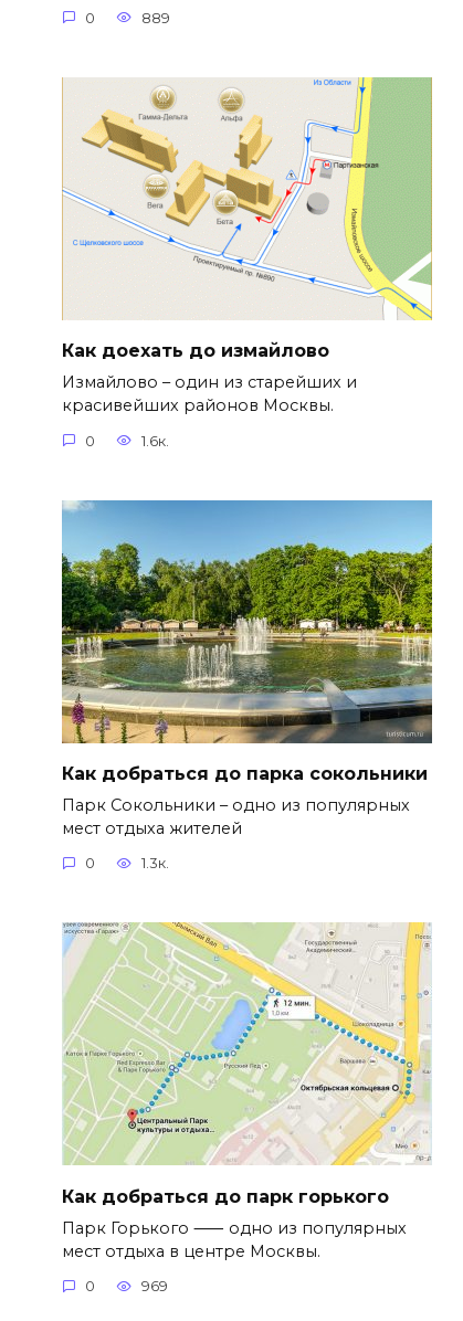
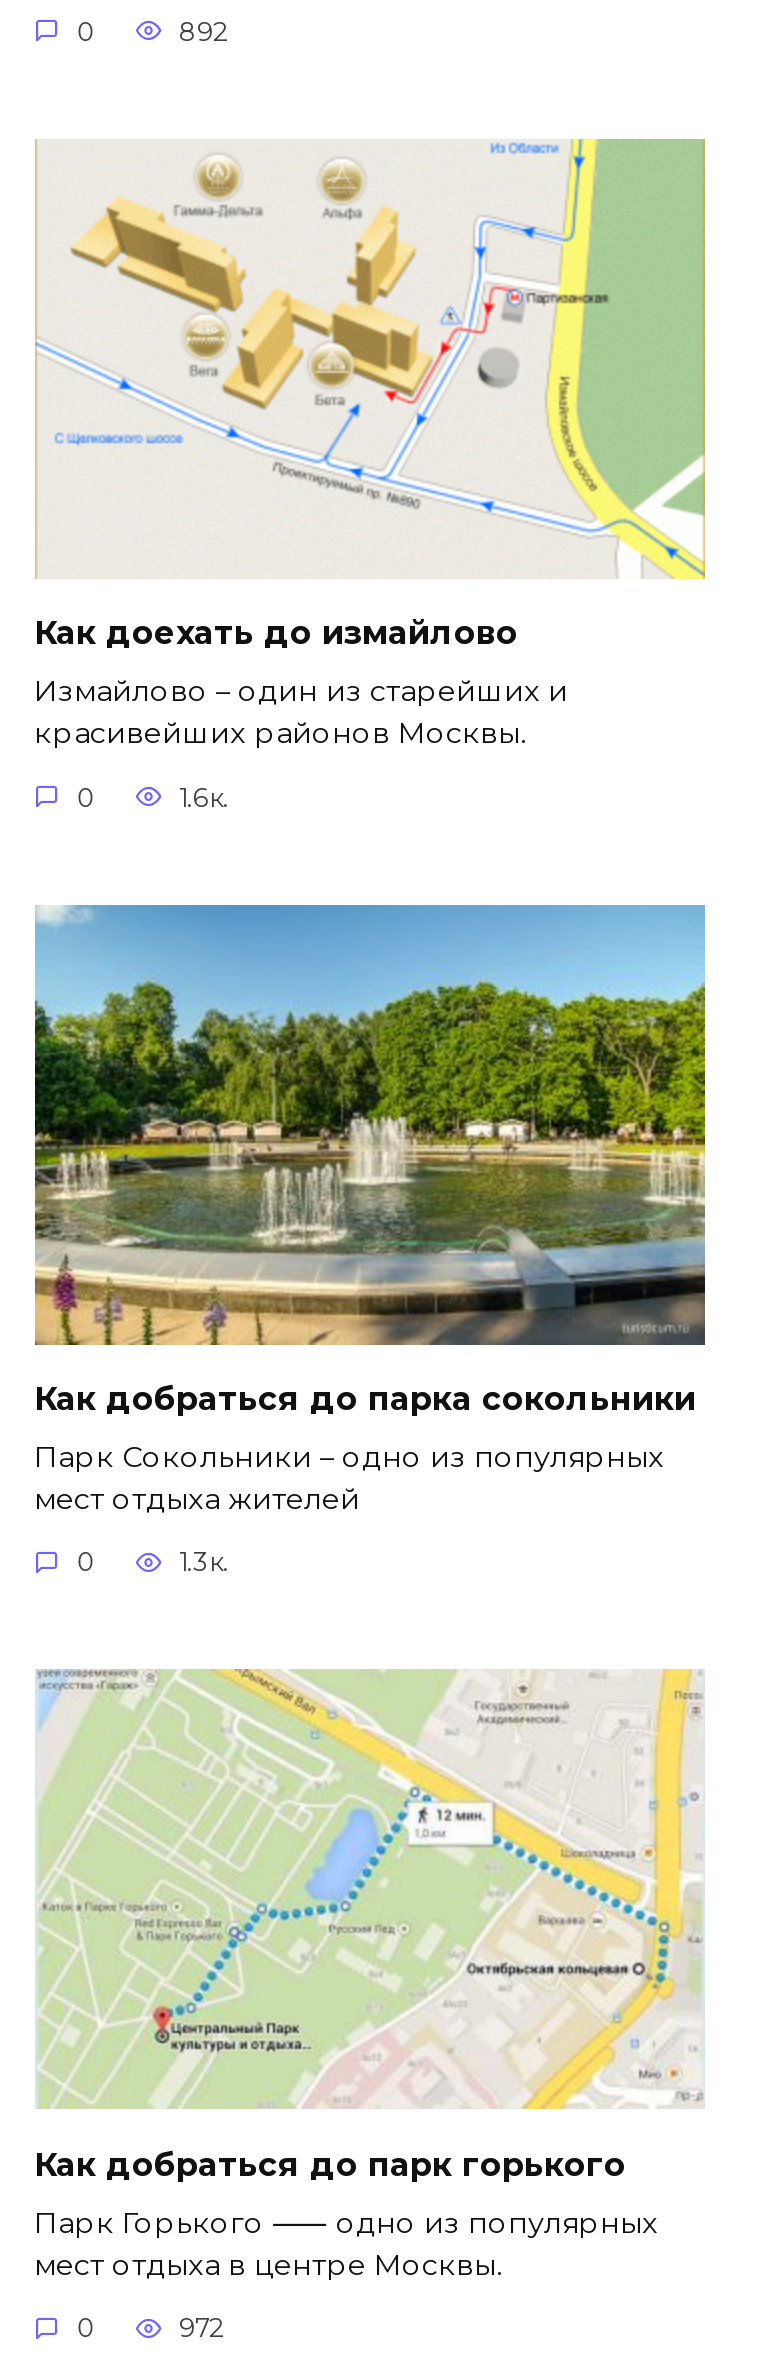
- 889
+ 892

- 969
+ 972
